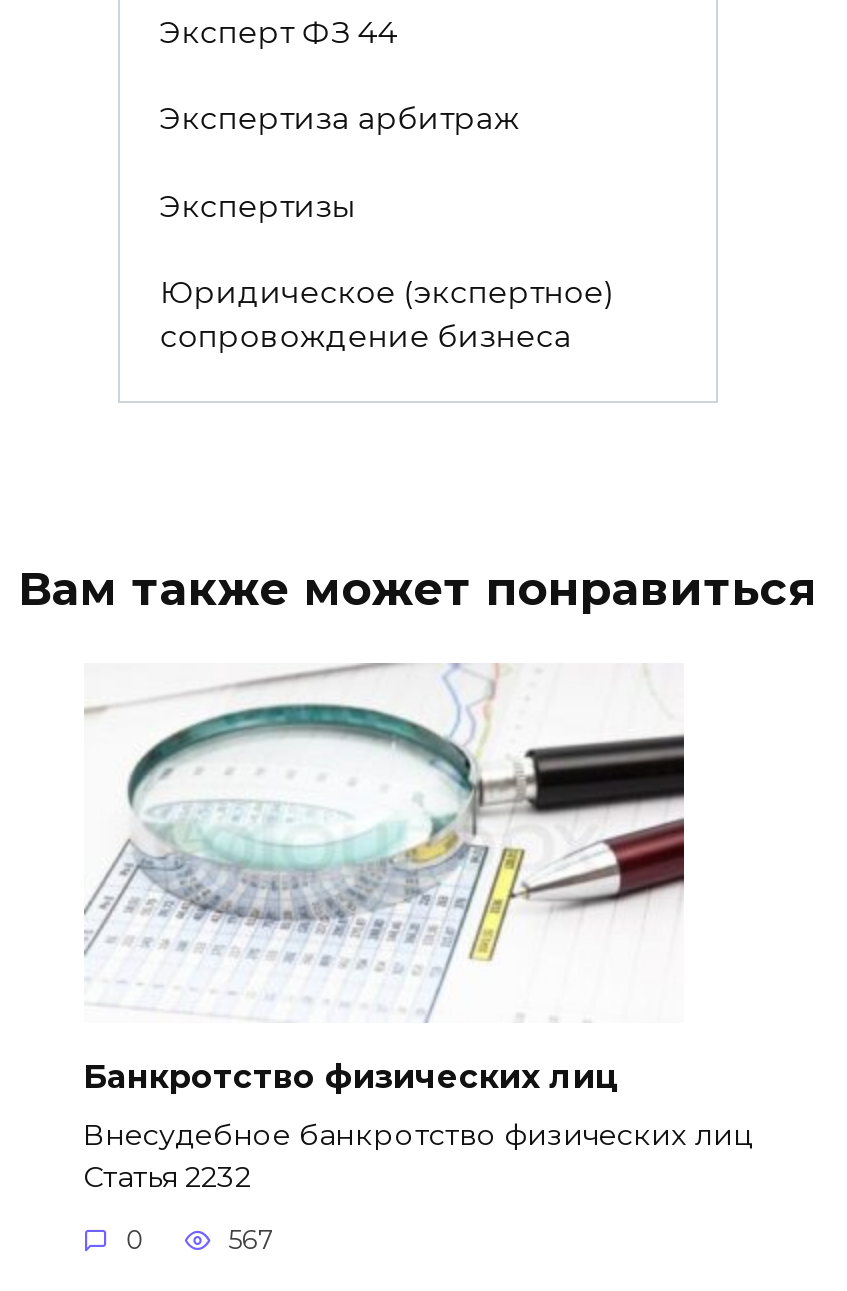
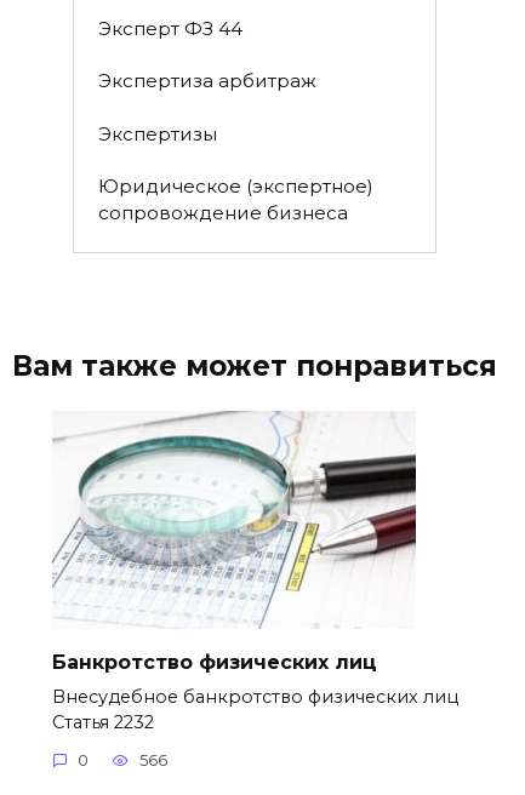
- 567
+ 566
